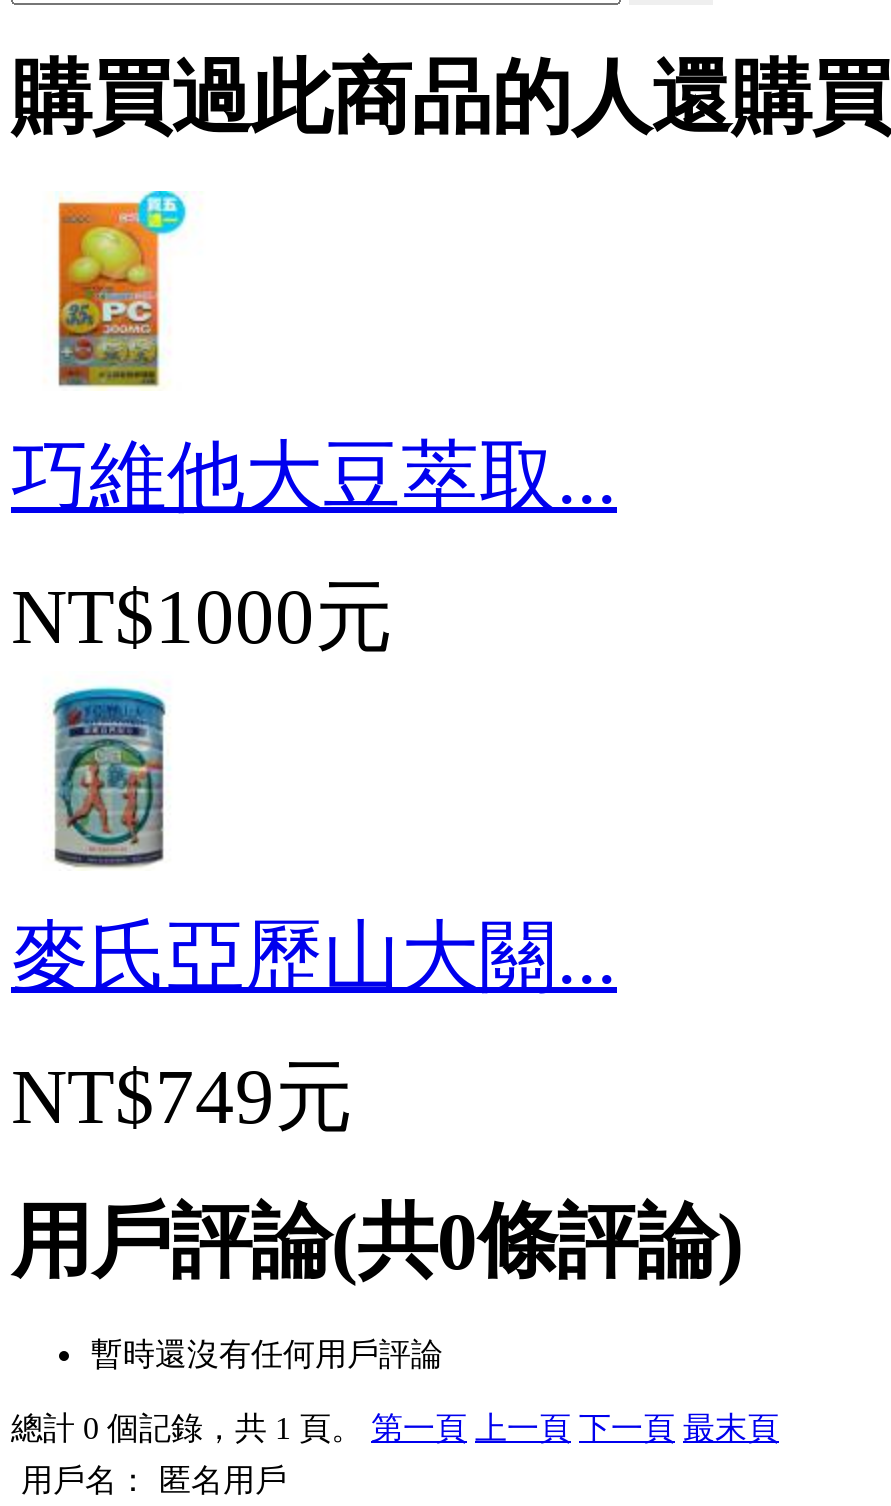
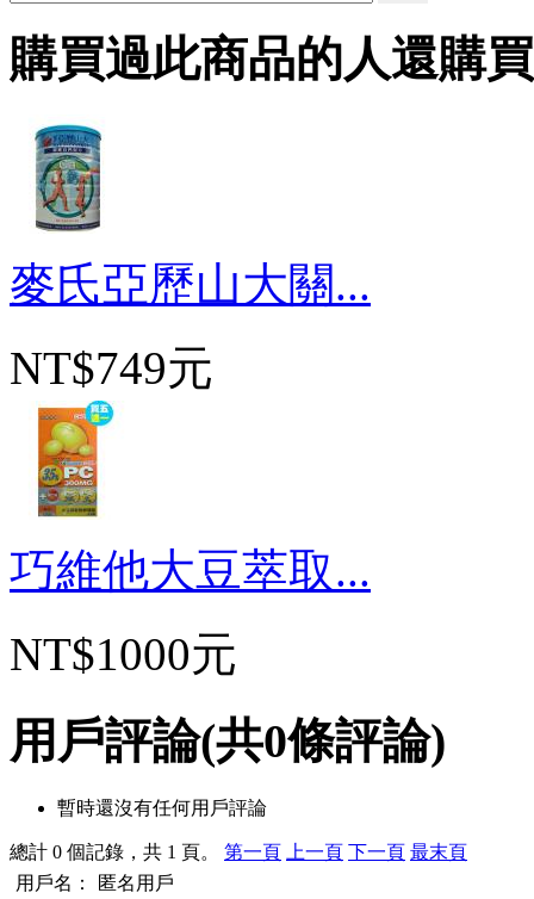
moved down: [image] | 巧維他大豆萃取... | NT$1000元

moved up: [image] | 麥氏亞歷山大關... | NT$749元
